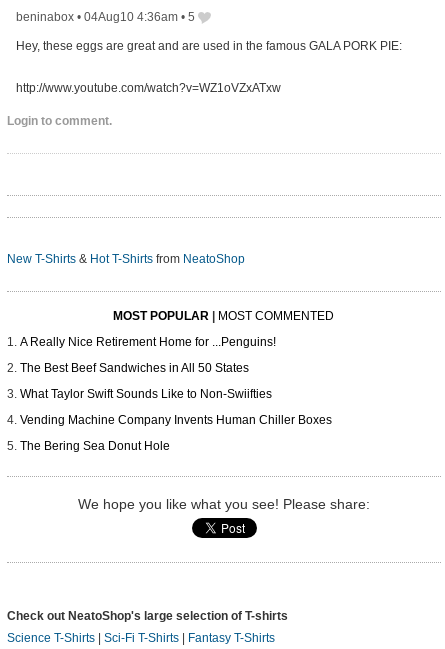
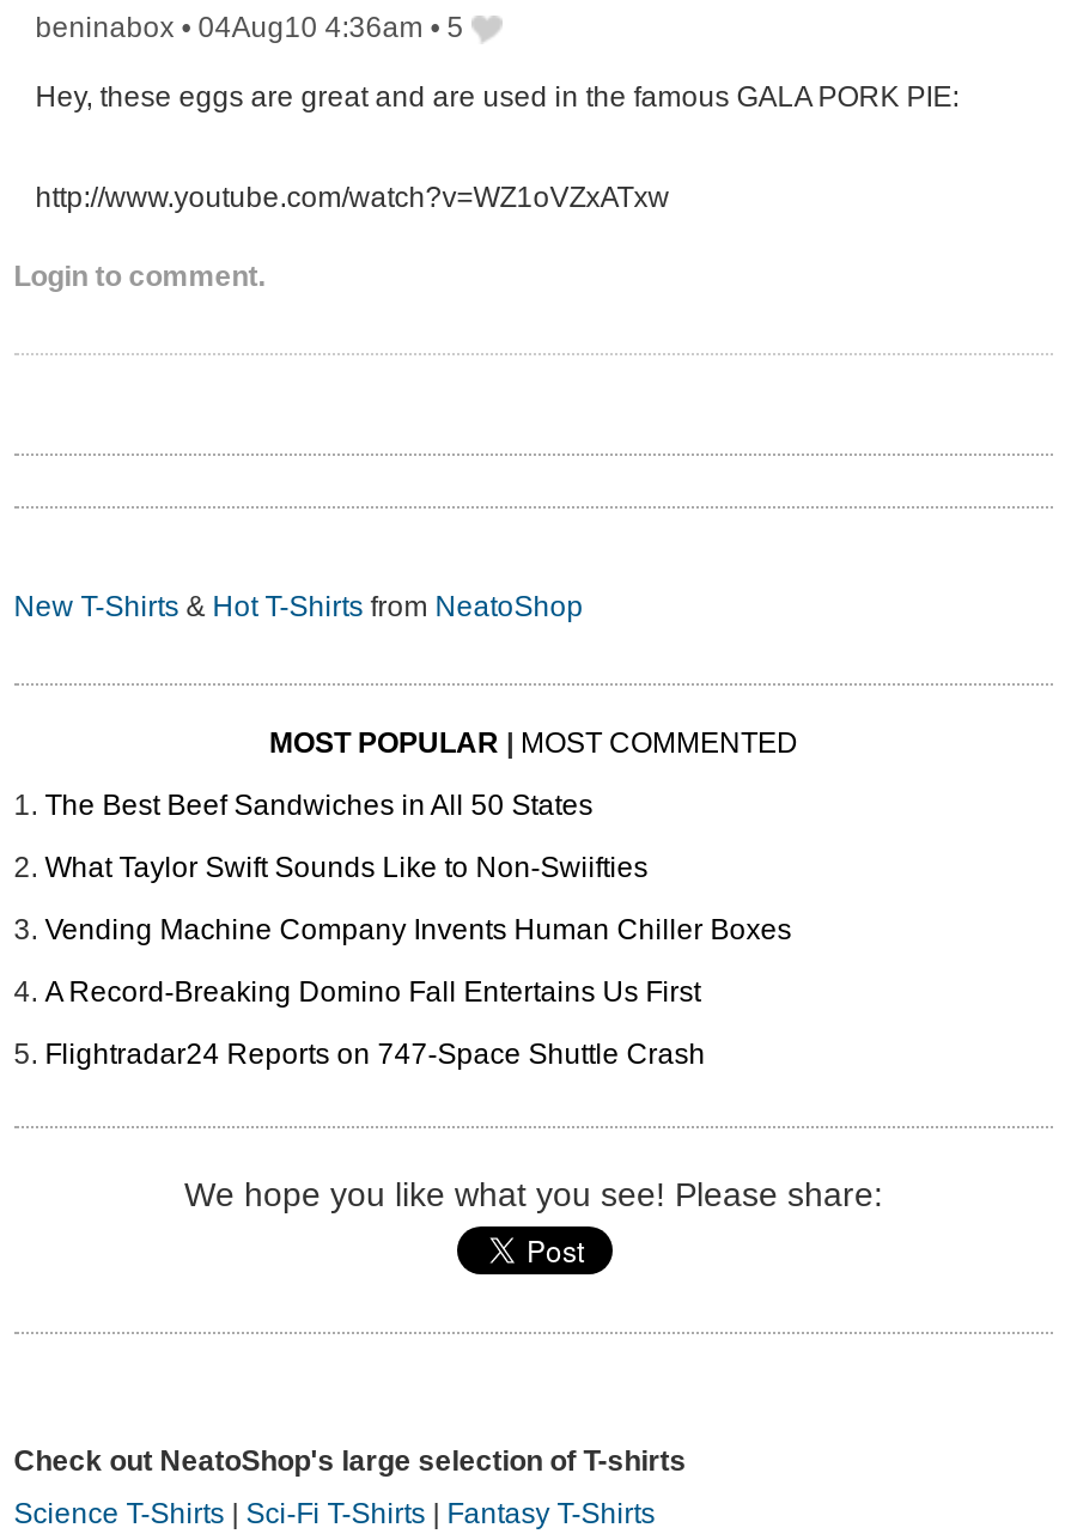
- A Really Nice Retirement Home for ...Penguins!

moved up: The Best Beef Sandwiches in All 50 States | What Taylor Swift Sounds Like to Non-Swiifties | Vending Machine Company Invents Human Chiller Boxes

- The Bering Sea Donut Hole
+ A Record-Breaking Domino Fall Entertains Us First
+ Flightradar24 Reports on 747-Space Shuttle Crash
